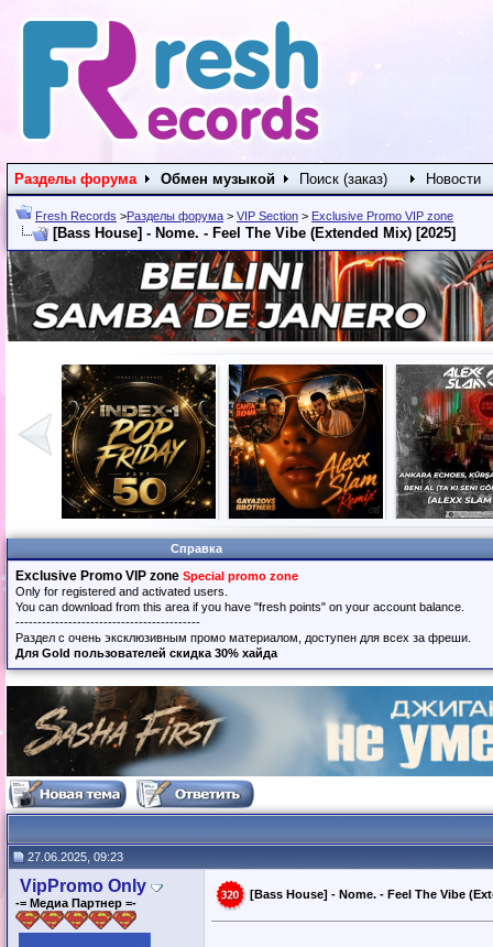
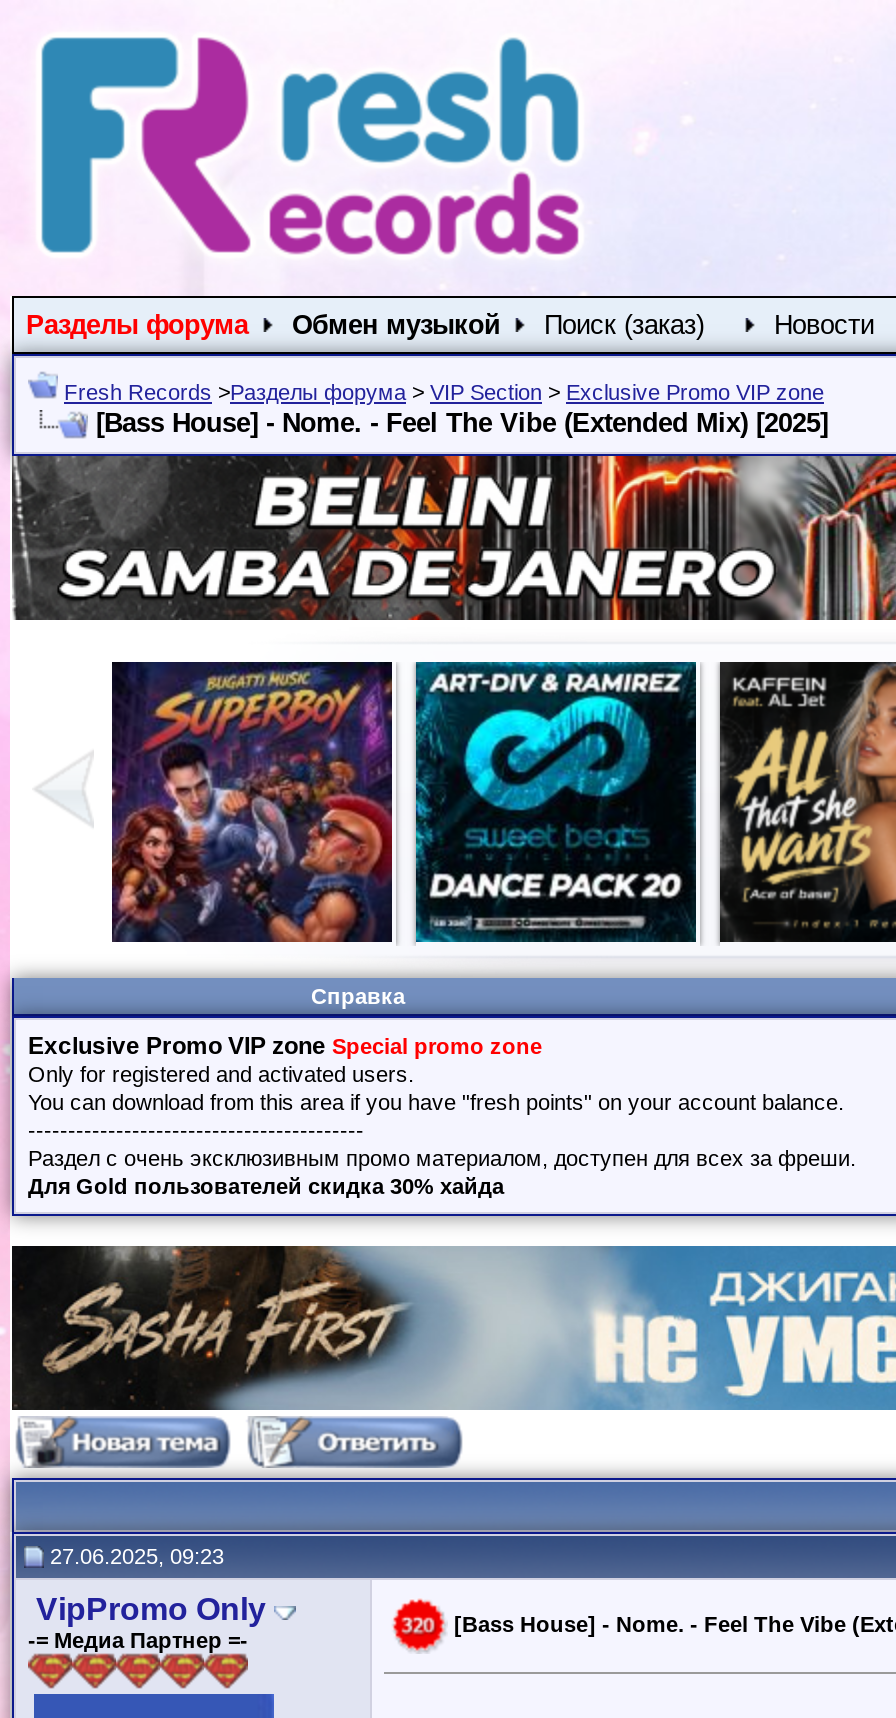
- [image]
+ [image]

- [image]
+ [image]

- [image]
+ [image]
